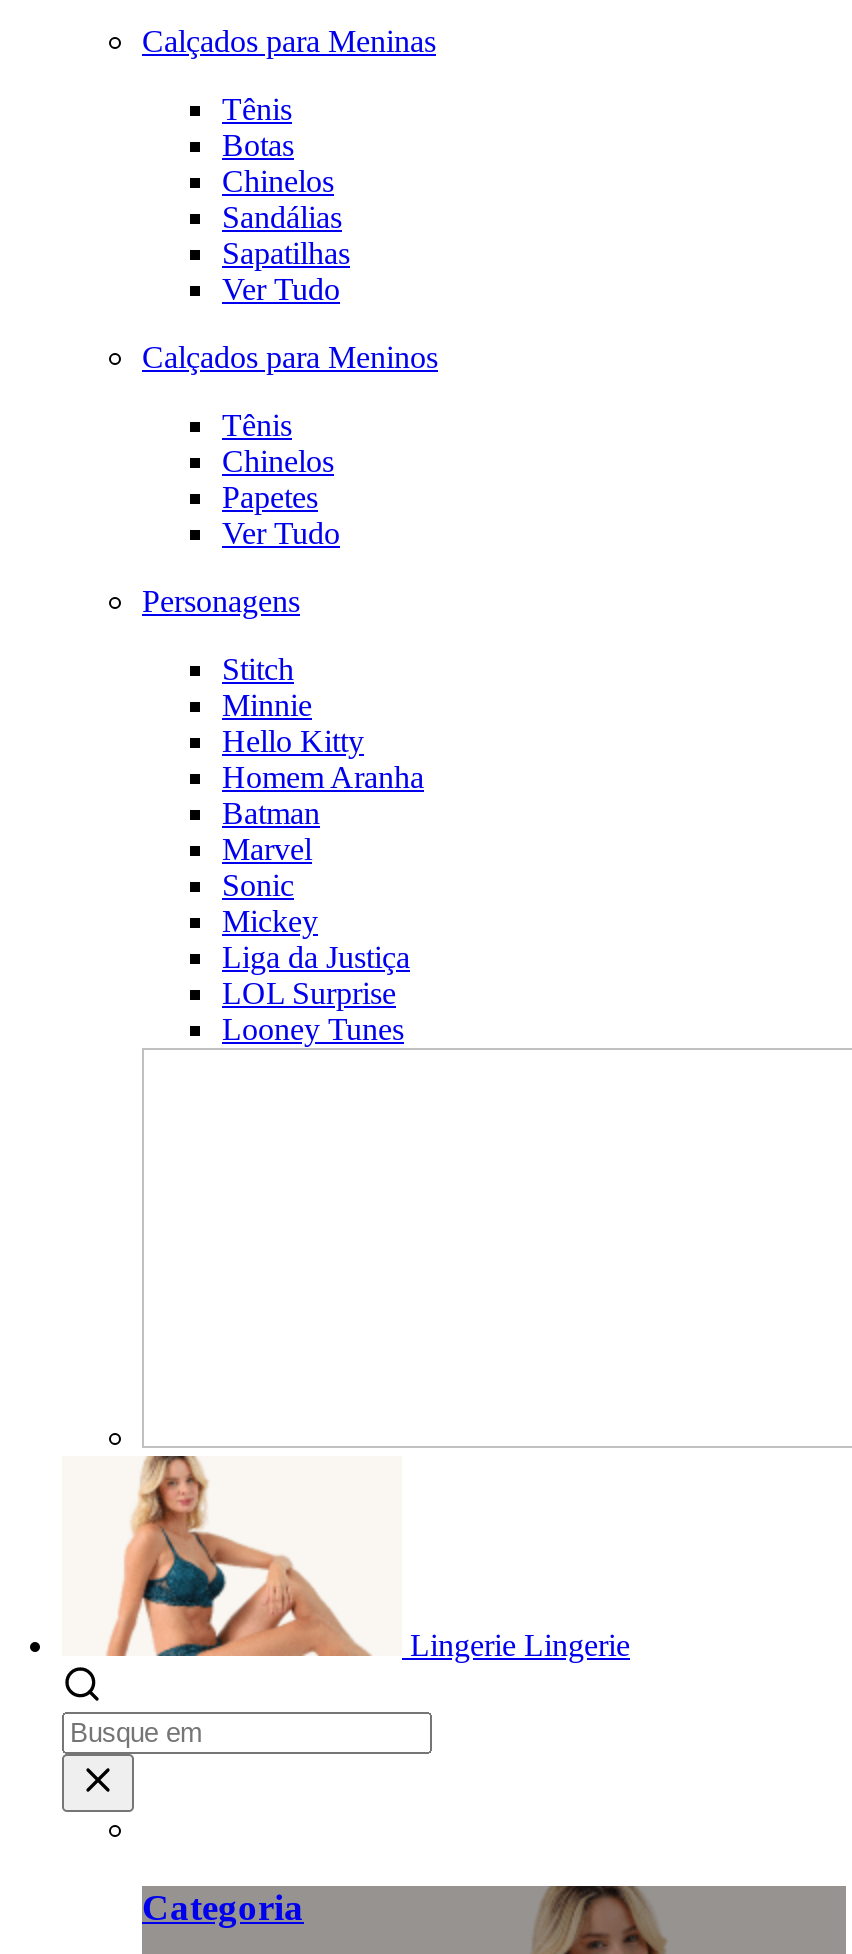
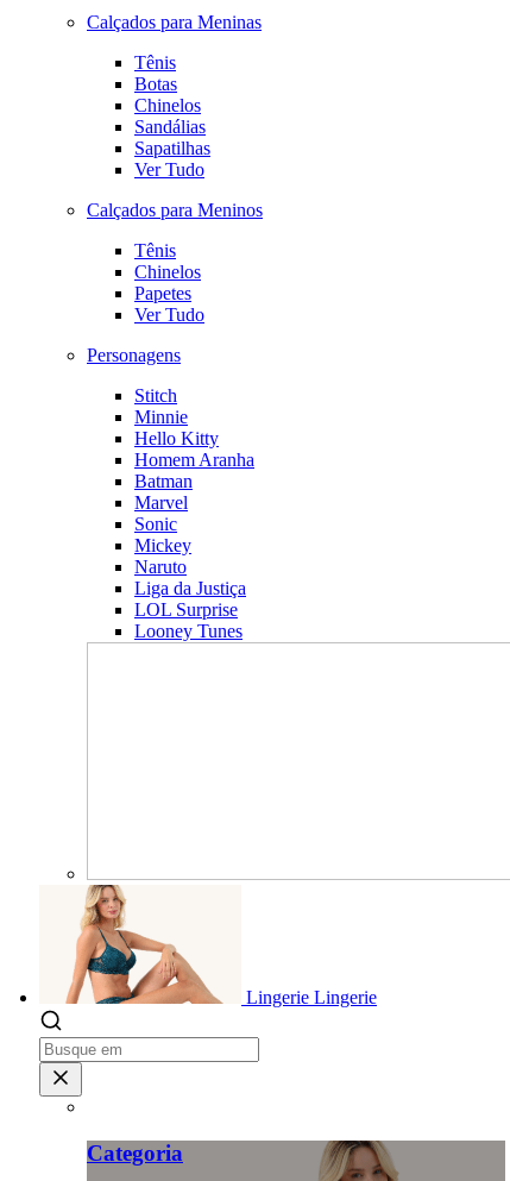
+ Naruto
